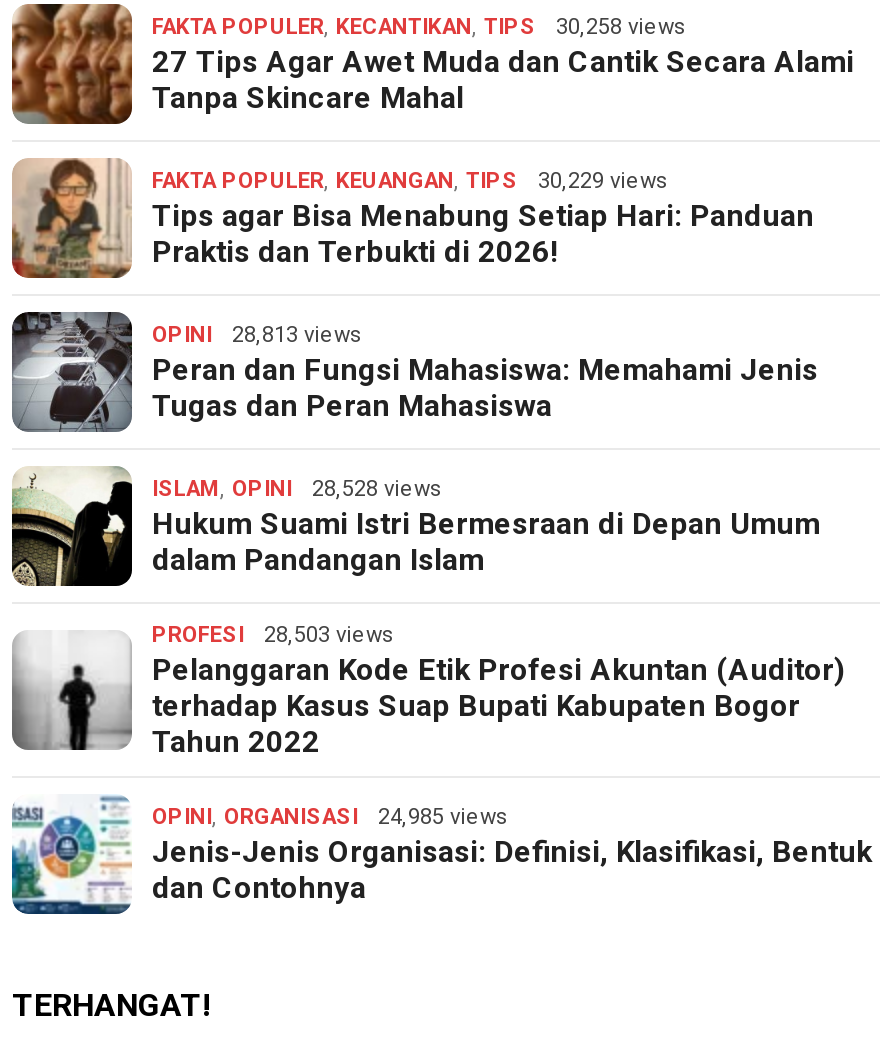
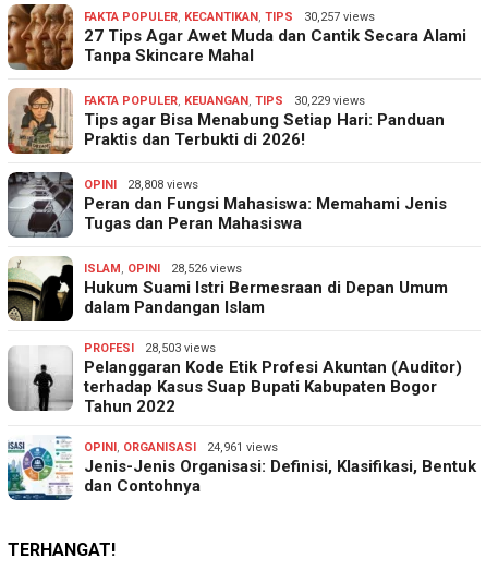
- FAKTA POPULER, KECANTIKAN, TIPS 30,258 views
+ FAKTA POPULER, KECANTIKAN, TIPS 30,257 views

- OPINI 28,813 views
+ OPINI 28,808 views

- ISLAM, OPINI 28,528 views
+ ISLAM, OPINI 28,526 views

- OPINI, ORGANISASI 24,985 views
+ OPINI, ORGANISASI 24,961 views
